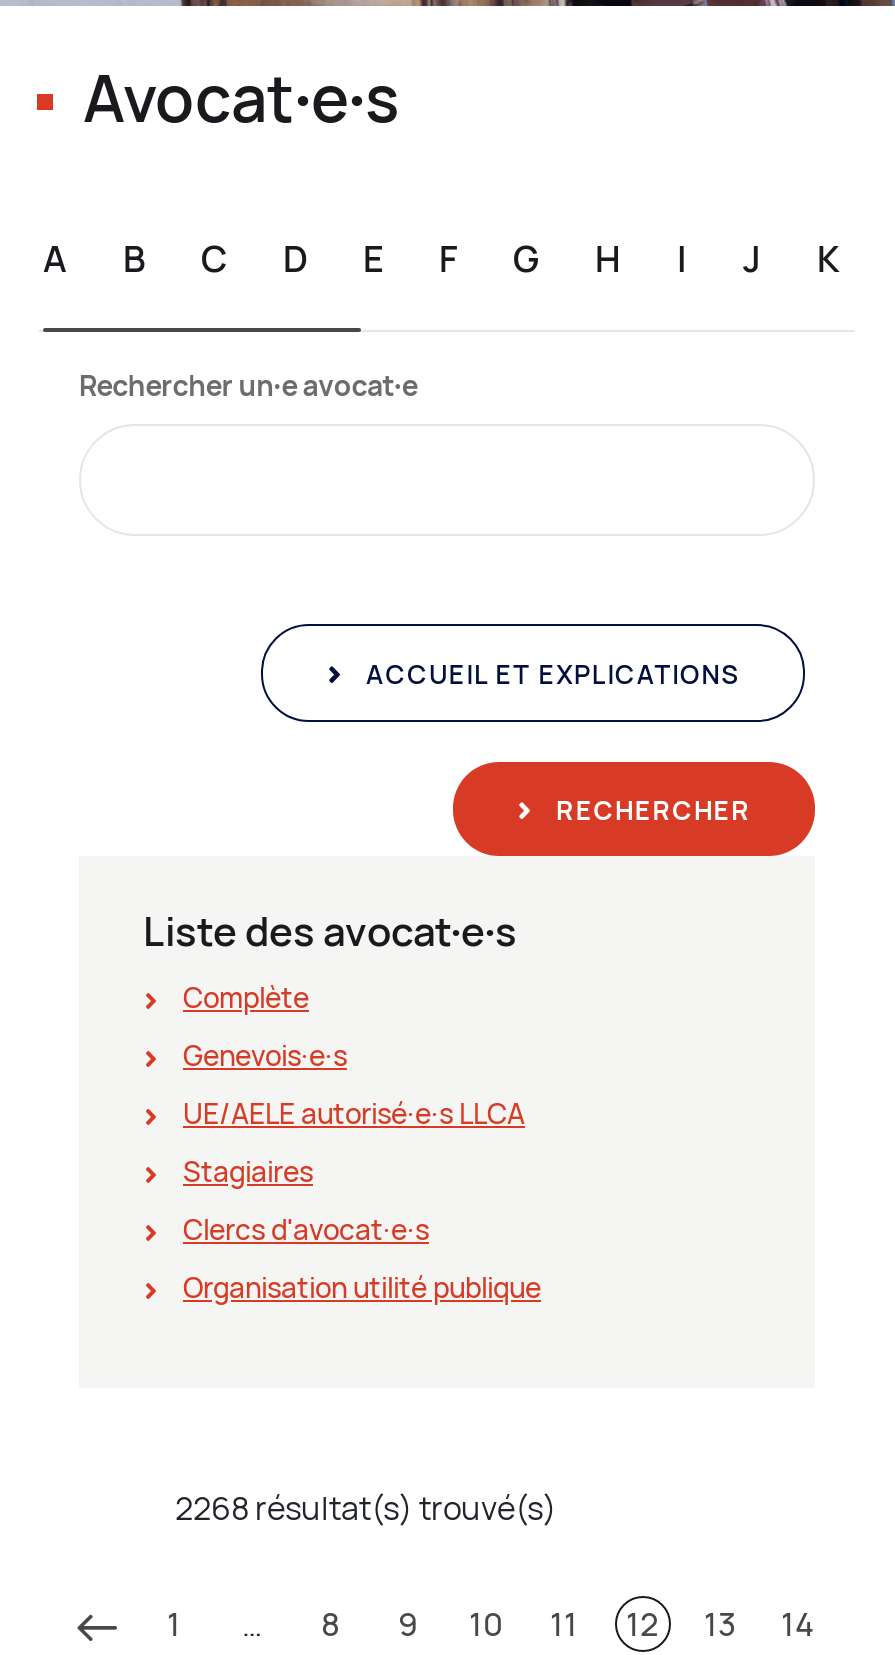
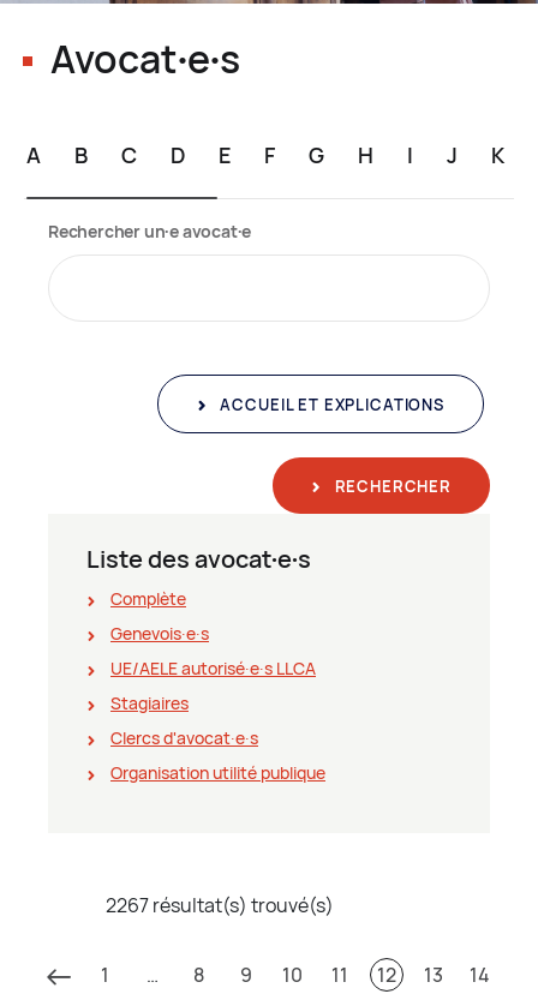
- 2268 résultat(s) trouvé(s)
+ 2267 résultat(s) trouvé(s)
